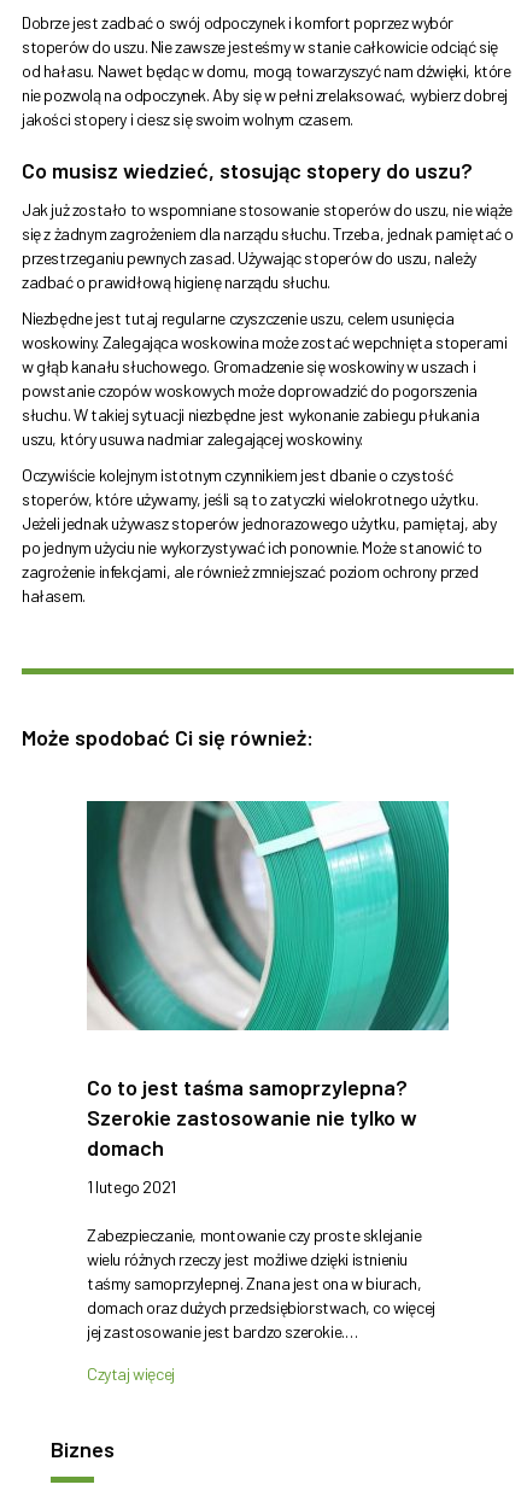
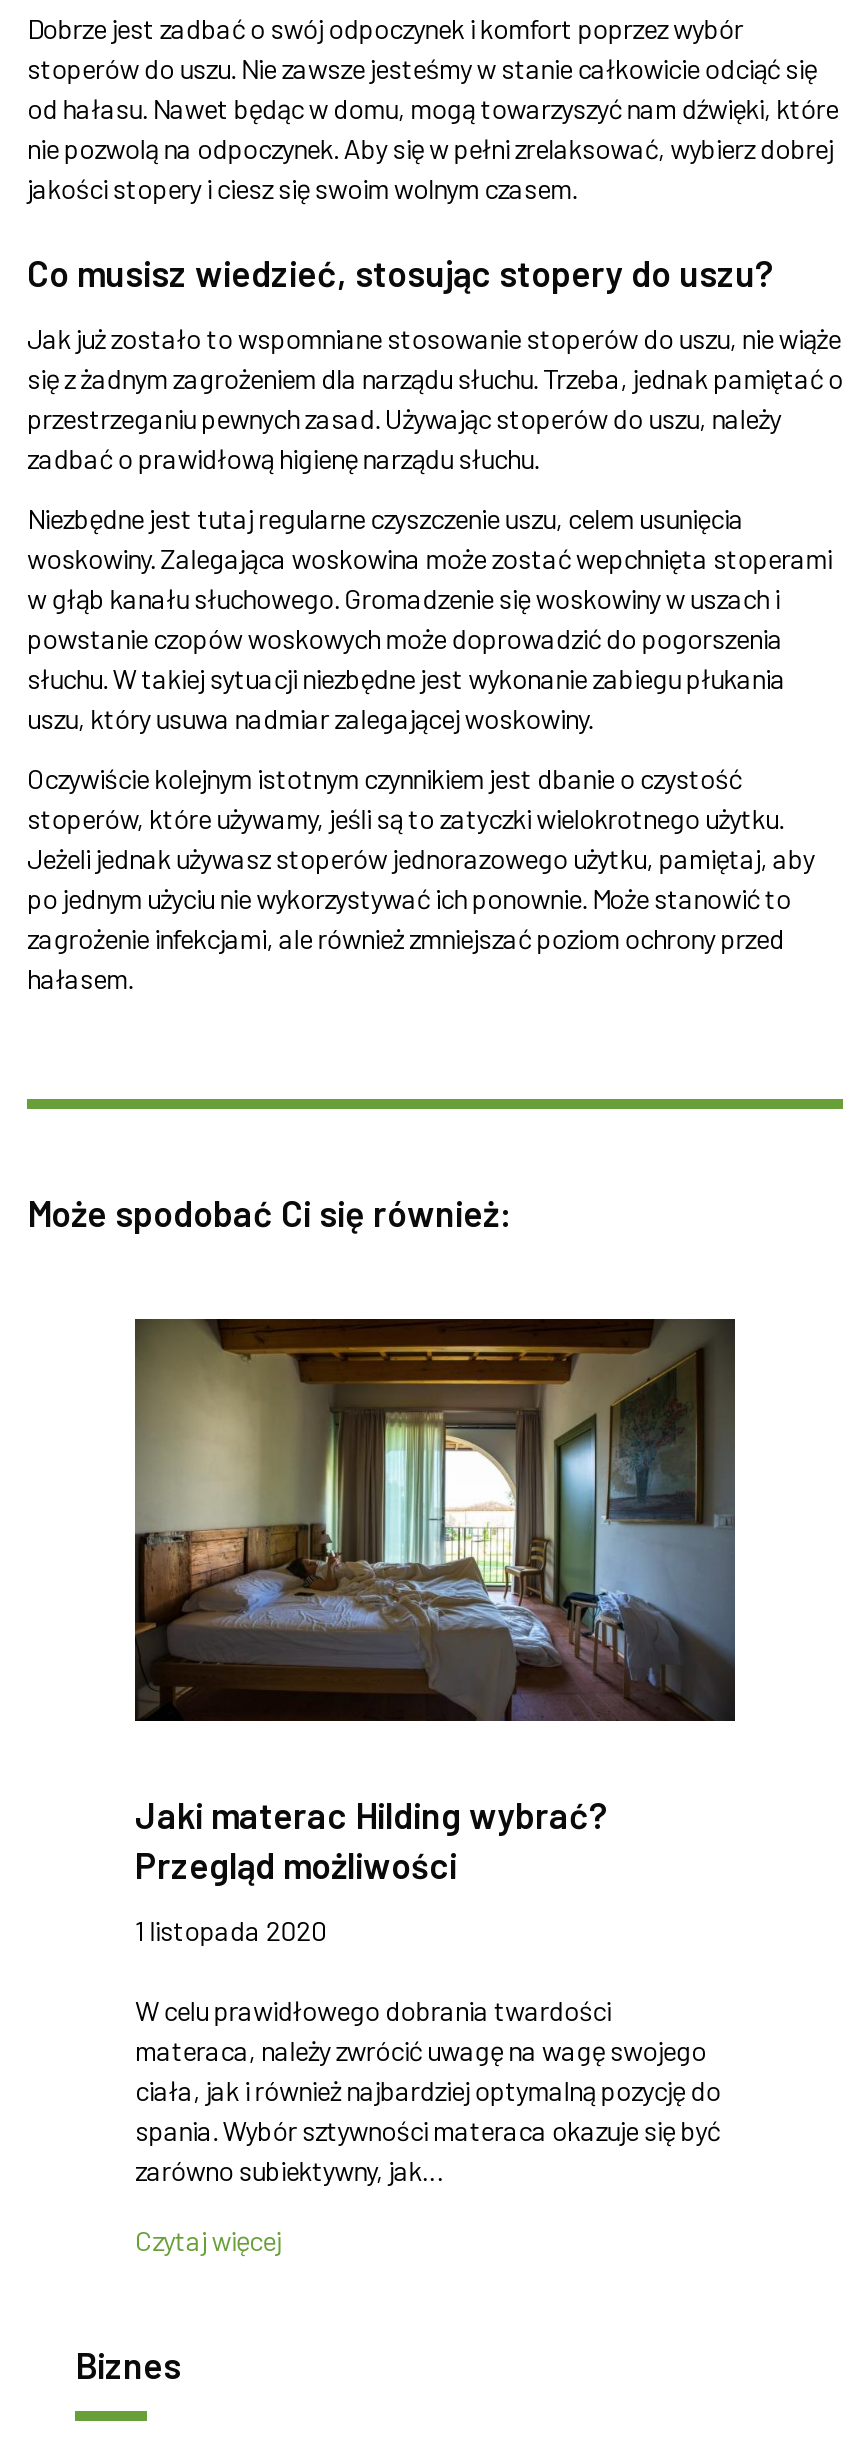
- [image]
- Co to jest taśma samoprzylepna?
- Szerokie zastosowanie nie tylko w
- domach
+ [image]
+ Jaki materac Hilding wybrać?
+ Przegląd możliwości

- 1 lutego 2021
+ 1 listopada 2020

- Zabezpieczanie, montowanie czy proste sklejanie
- wielu różnych rzeczy jest możliwe dzięki istnieniu
- taśmy samoprzylepnej. Znana jest ona w biurach,
- domach oraz dużych przedsiębiorstwach, co więcej
- jej zastosowanie jest bardzo szerokie.…
+ W celu prawidłowego dobrania twardości
+ materaca, należy zwrócić uwagę na wagę swojego
+ ciała, jak i również najbardziej optymalną pozycję do
+ spania. Wybór sztywności materaca okazuje się być
+ zarówno subiektywny, jak…
